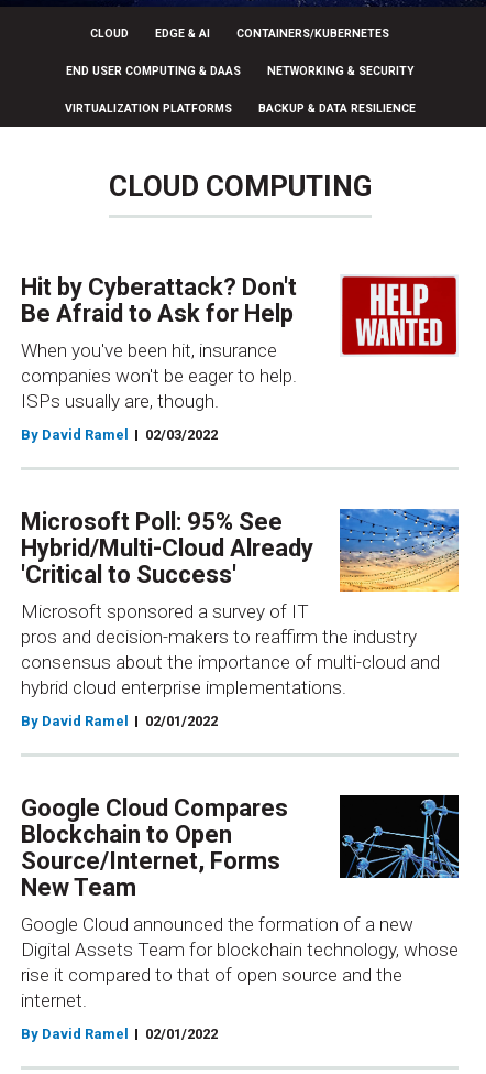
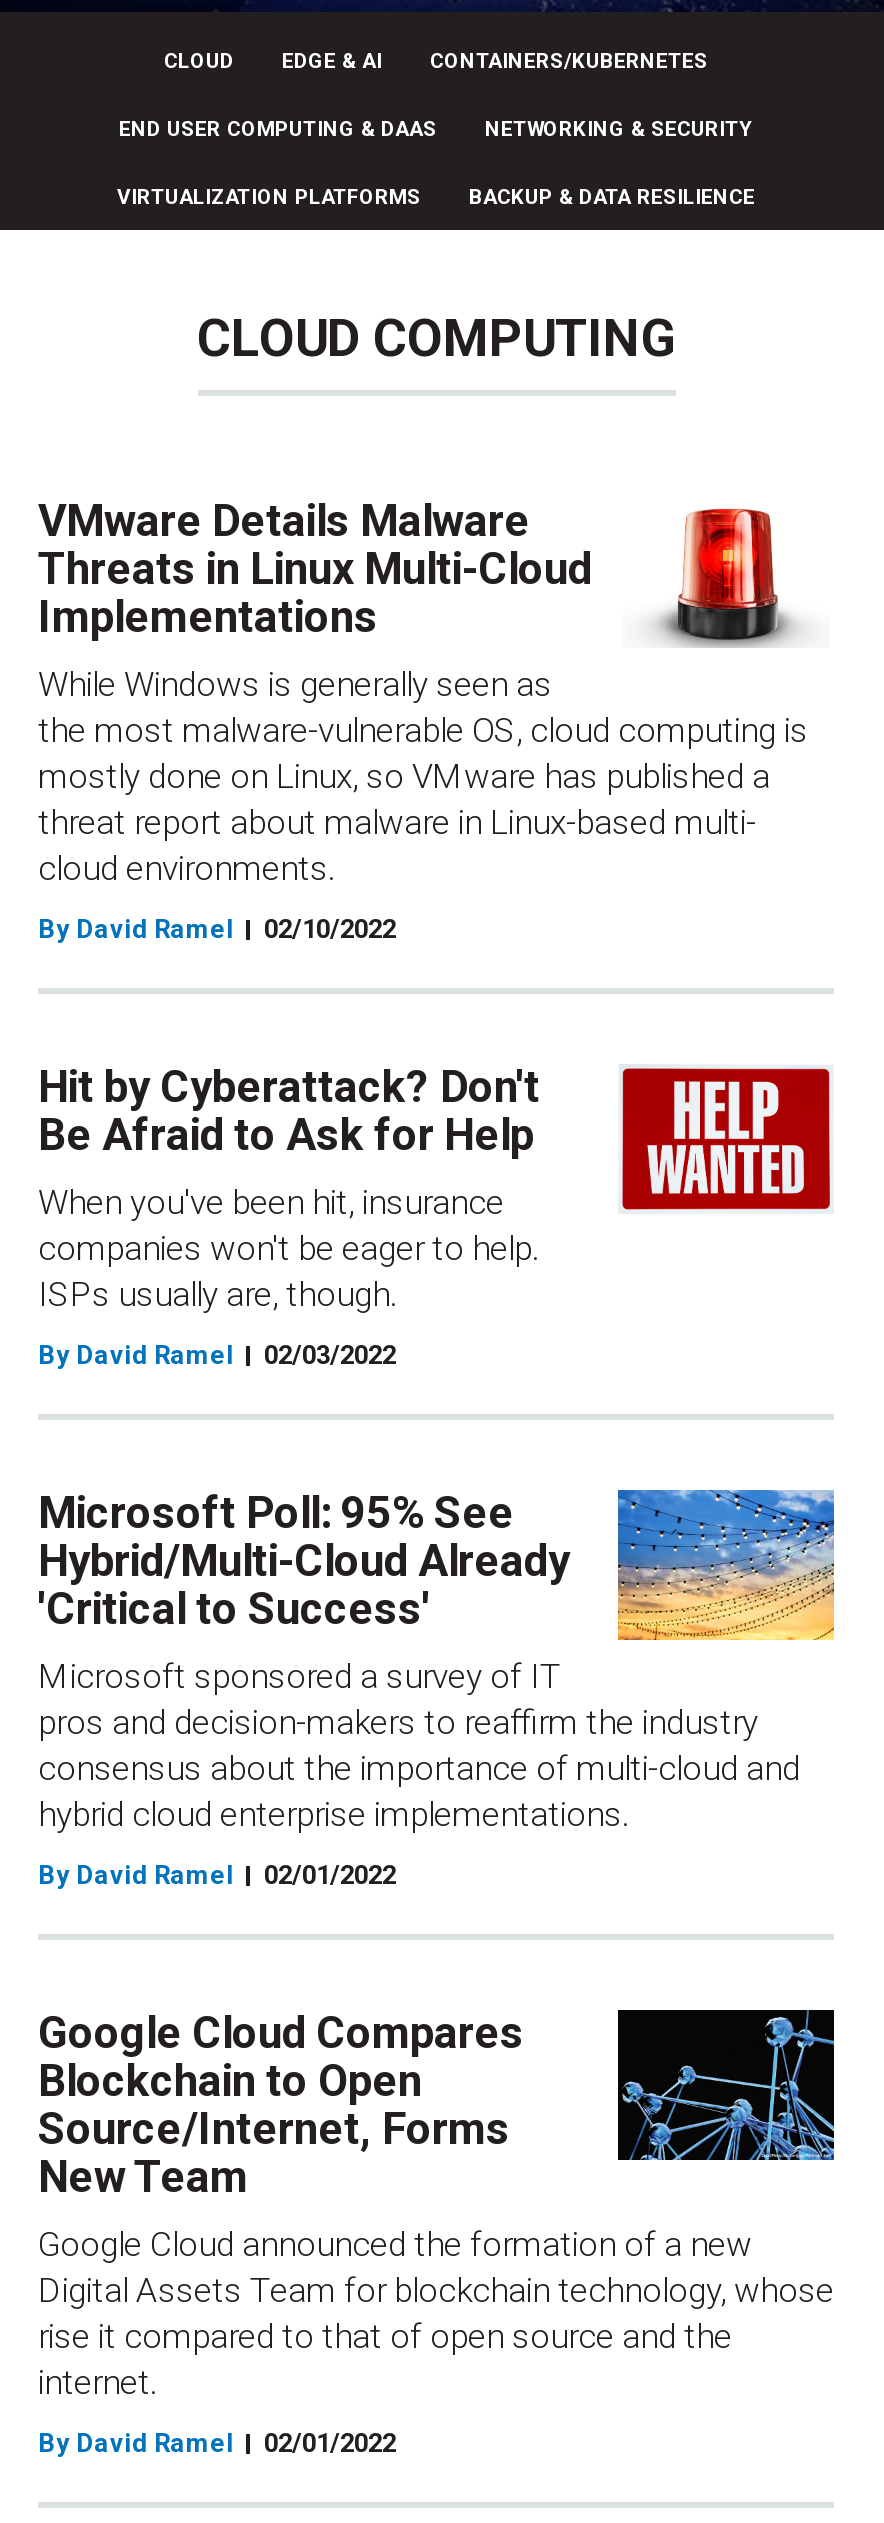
+ [image]
+ VMware Details Malware
+ Threats in Linux Multi-Cloud
+ Implementations
+ While Windows is generally seen as
+ the most malware-vulnerable OS, cloud computing is
+ mostly done on Linux, so VMware has published a
+ threat report about malware in Linux-based multi-
+ cloud environments.
+ By David Ramel
+ 02/10/2022
